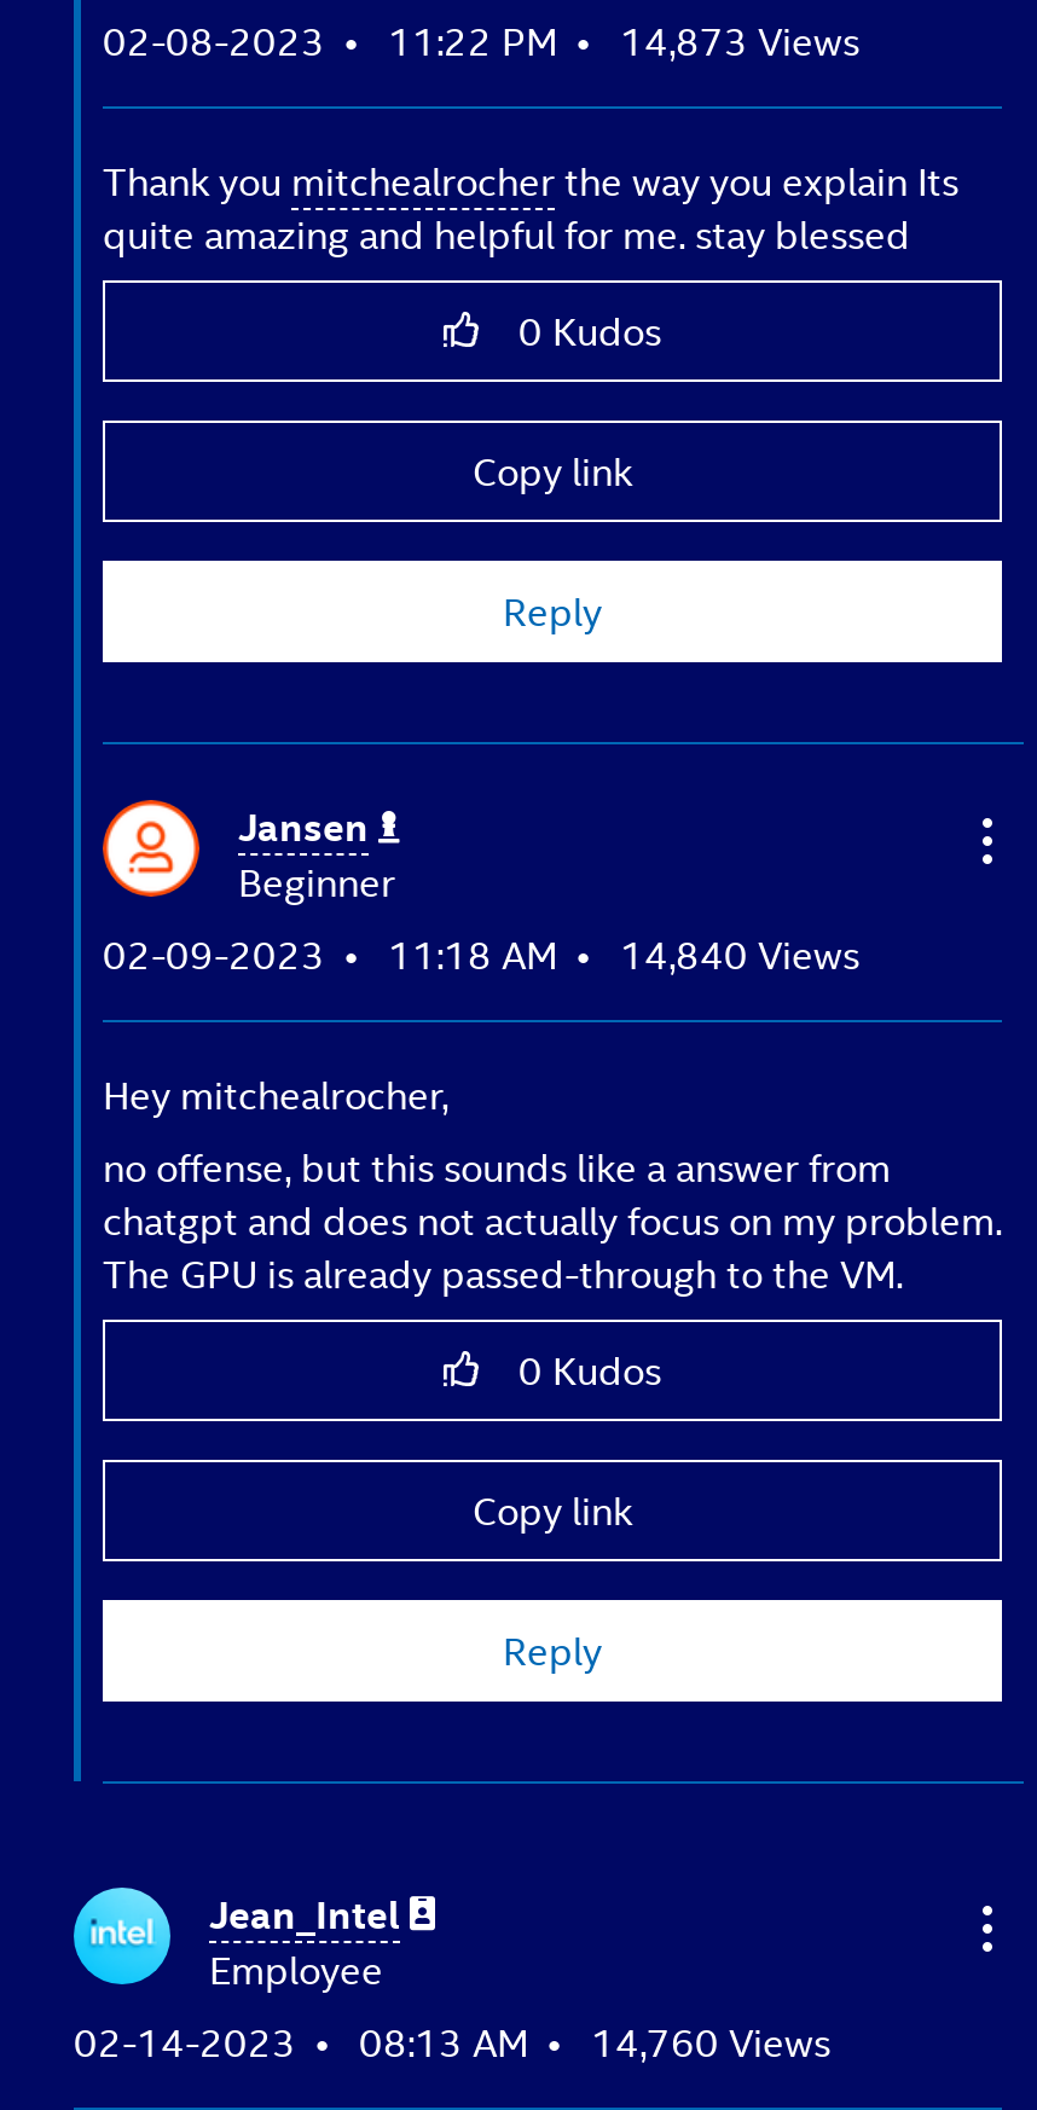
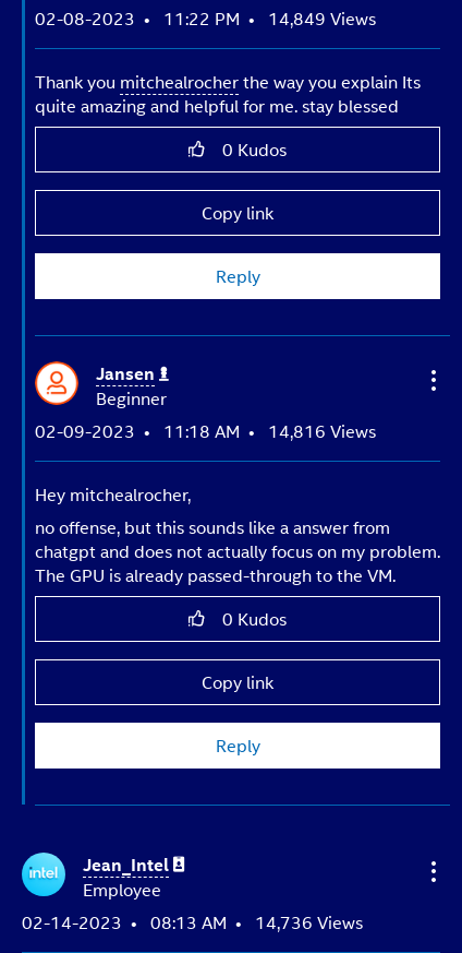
- 02-08-2023 11:22 PM 14,873 Views
+ 02-08-2023 11:22 PM 14,849 Views

- 02-09-2023 11:18 AM 14,840 Views
+ 02-09-2023 11:18 AM 14,816 Views

- 02-14-2023 08:13 AM 14,760 Views
+ 02-14-2023 08:13 AM 14,736 Views
